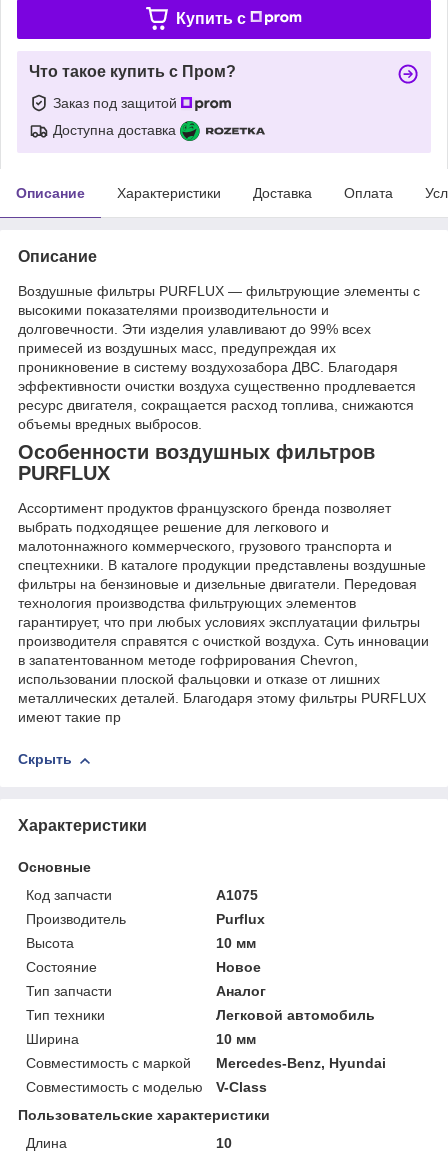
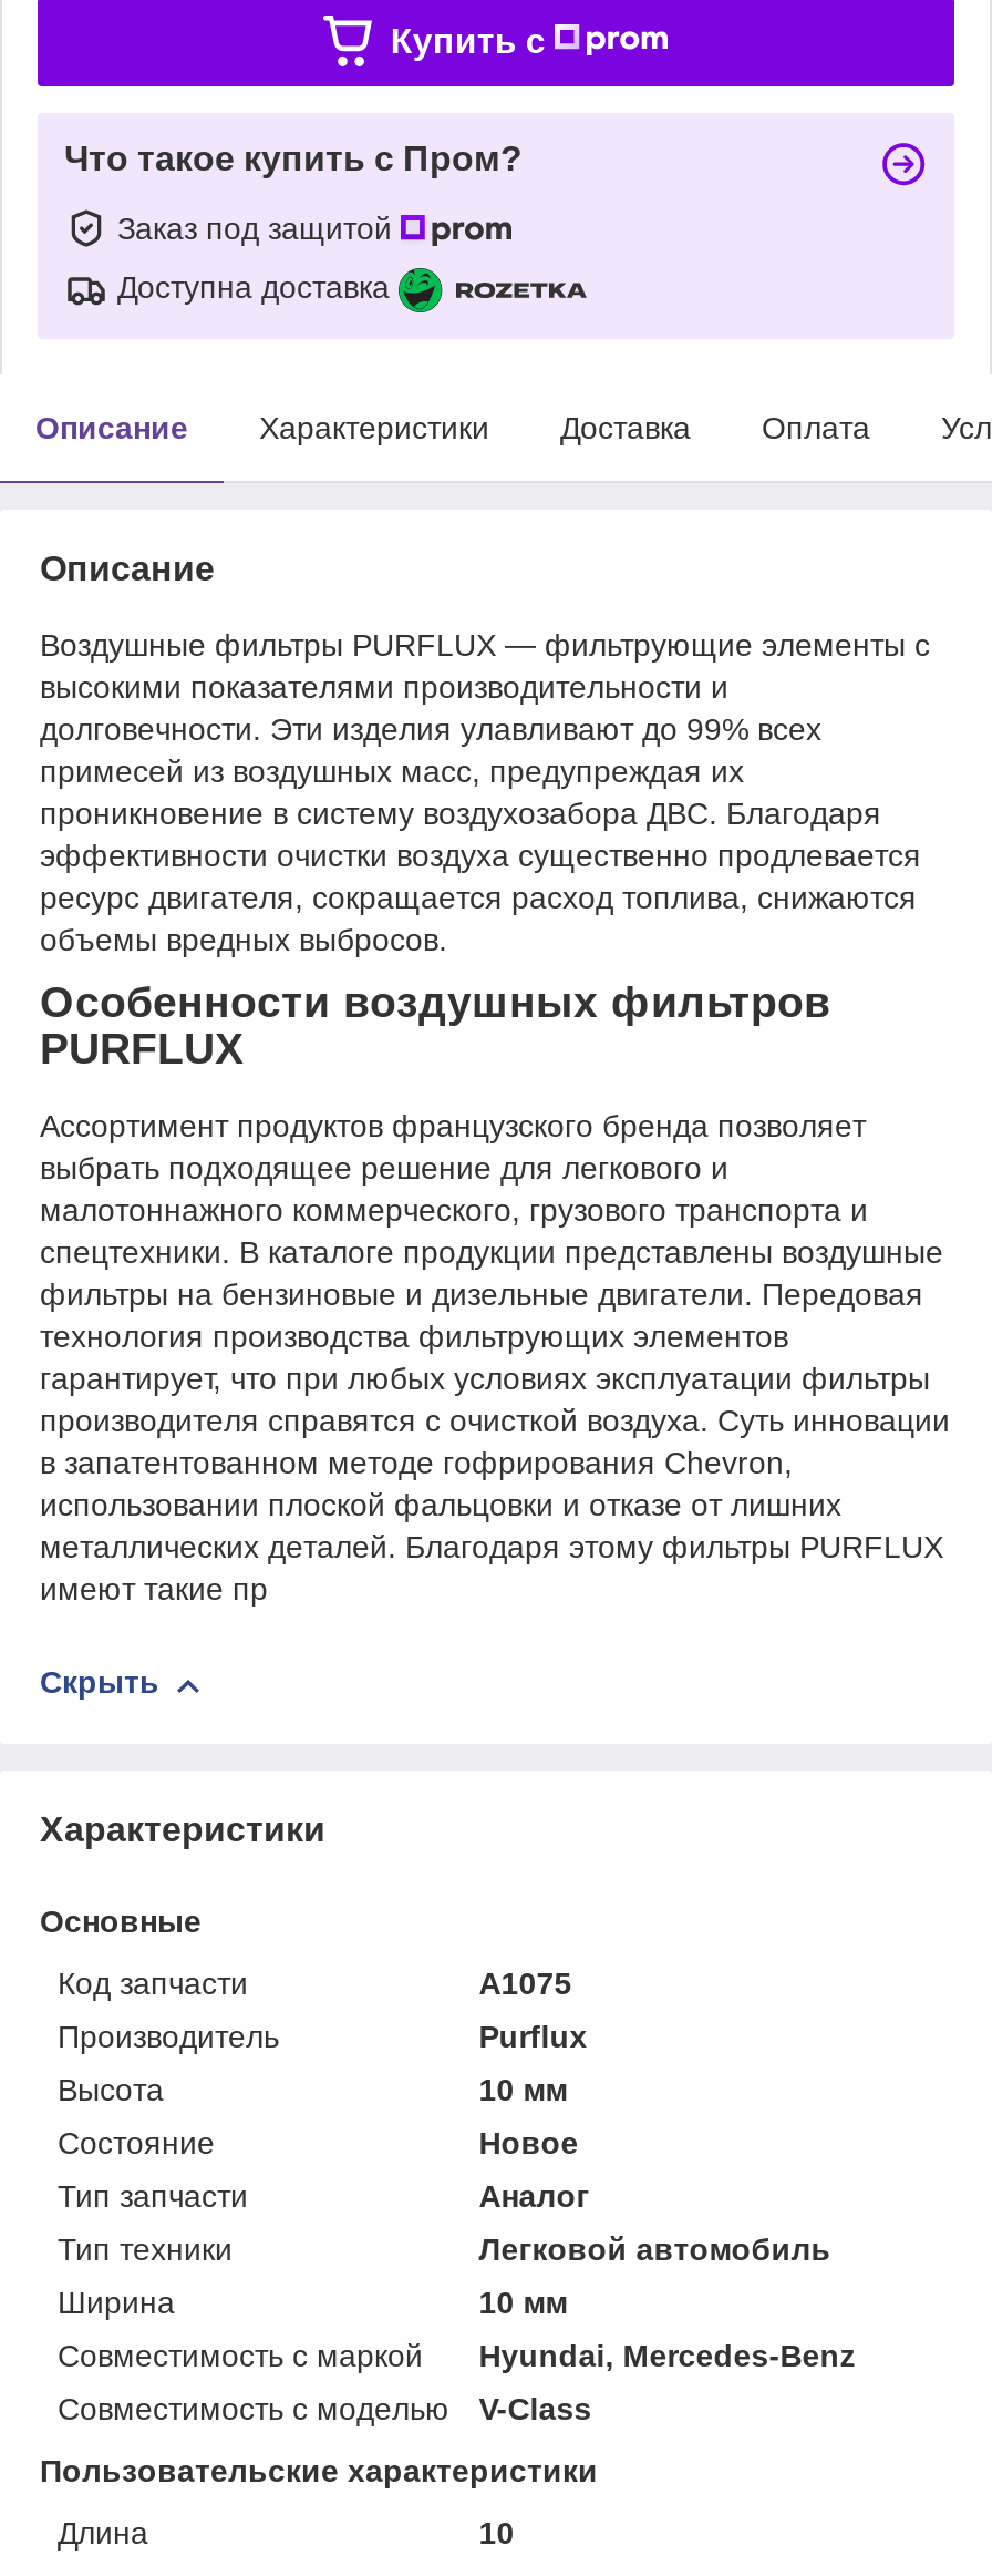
- Mercedes-Benz, Hyundai
+ Hyundai, Mercedes-Benz
